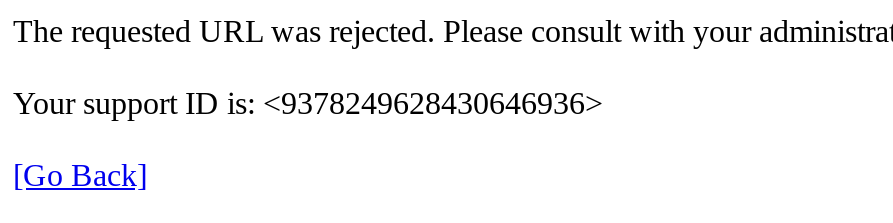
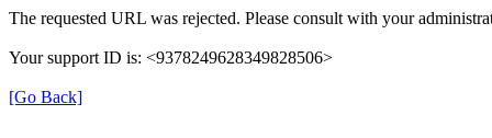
- Your support ID is: <9378249628430646936>
+ Your support ID is: <9378249628349828506>
